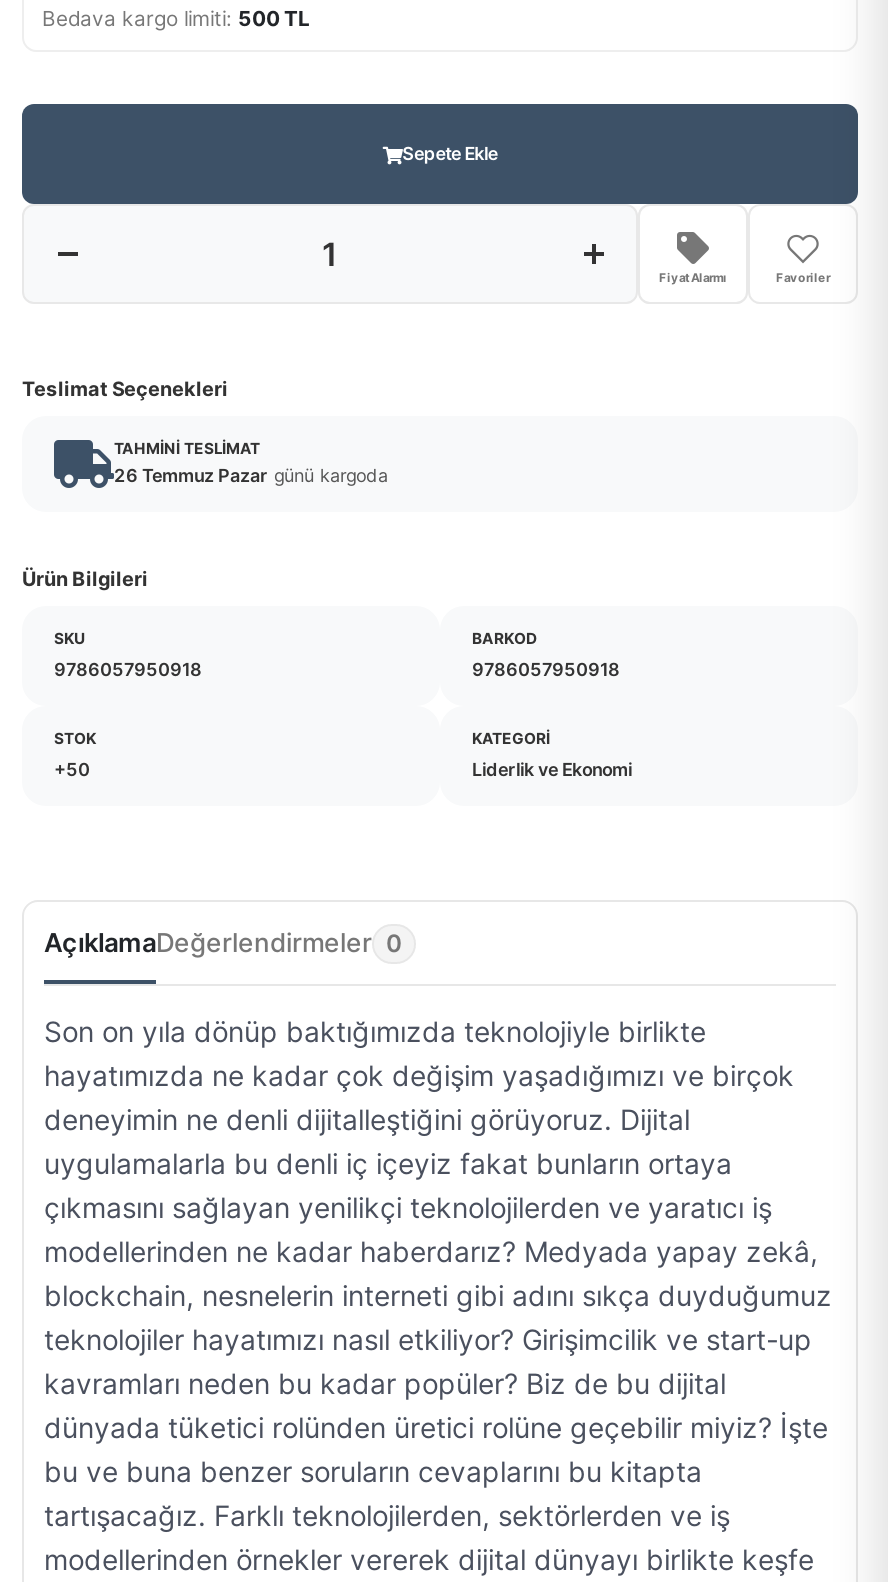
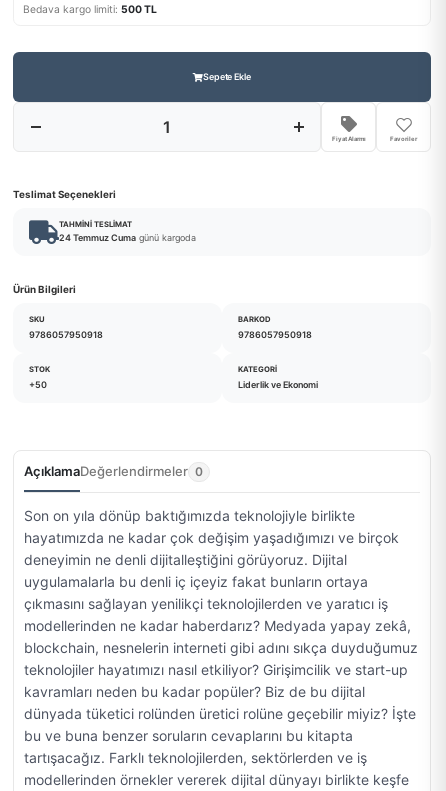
- 26 Temmuz Pazar günü kargoda
+ 24 Temmuz Cuma günü kargoda
